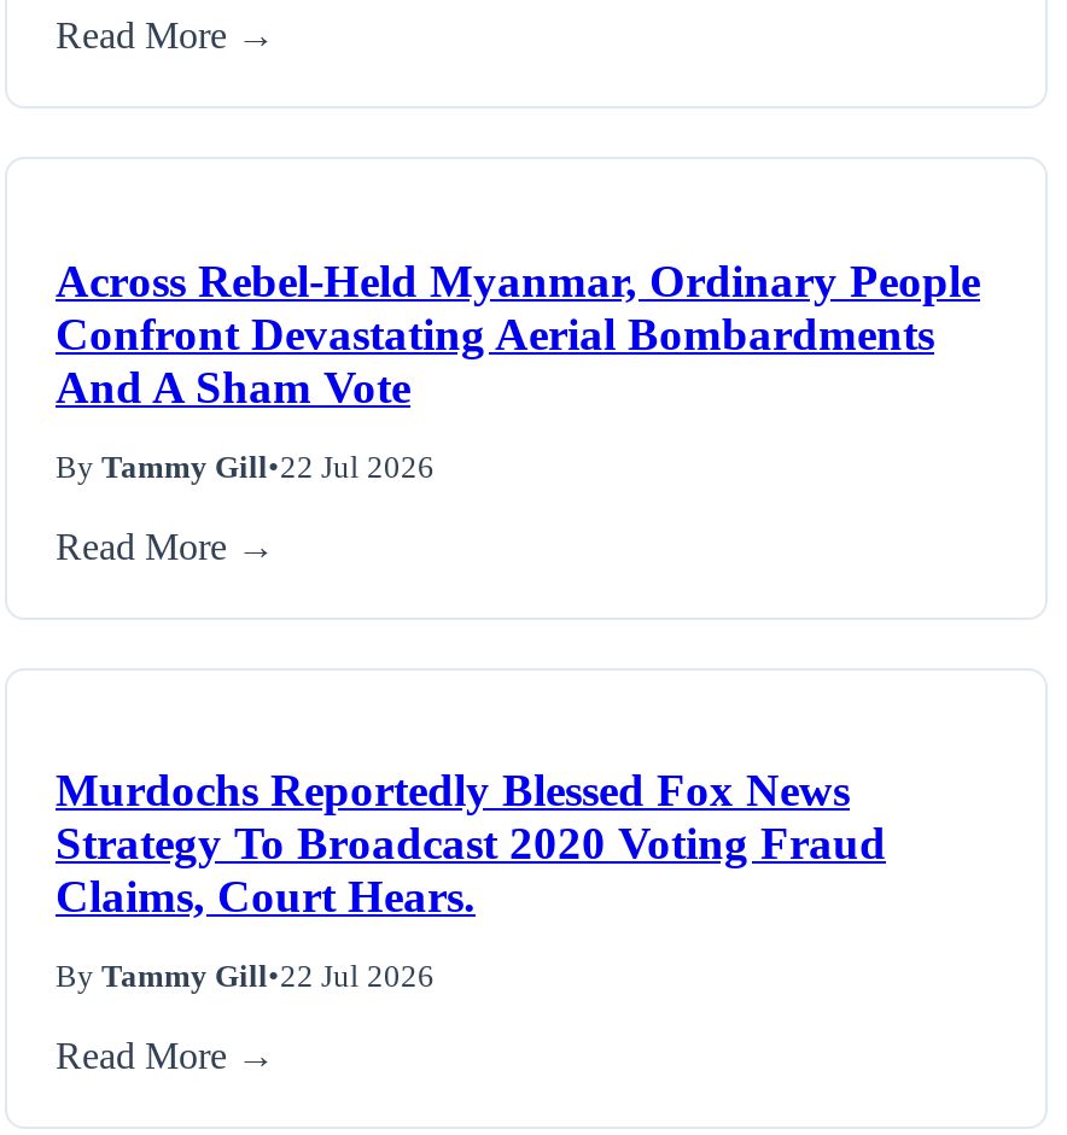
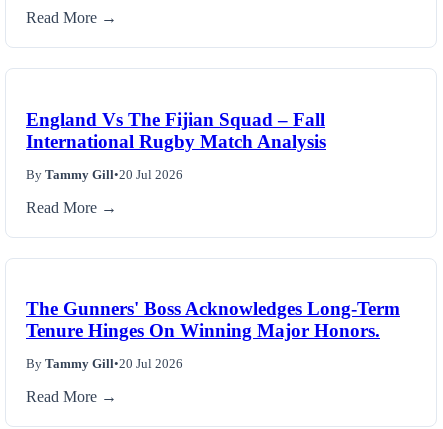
- Across Rebel-Held Myanmar, Ordinary People
- Confront Devastating Aerial Bombardments
- And A Sham Vote
+ England Vs The Fijian Squad – Fall
+ International Rugby Match Analysis

- By Tammy Gill•22 Jul 2026
+ By Tammy Gill•20 Jul 2026

- Murdochs Reportedly Blessed Fox News
- Strategy To Broadcast 2020 Voting Fraud
- Claims, Court Hears.
+ The Gunners' Boss Acknowledges Long-Term
+ Tenure Hinges On Winning Major Honors.

- By Tammy Gill•22 Jul 2026
+ By Tammy Gill•20 Jul 2026
